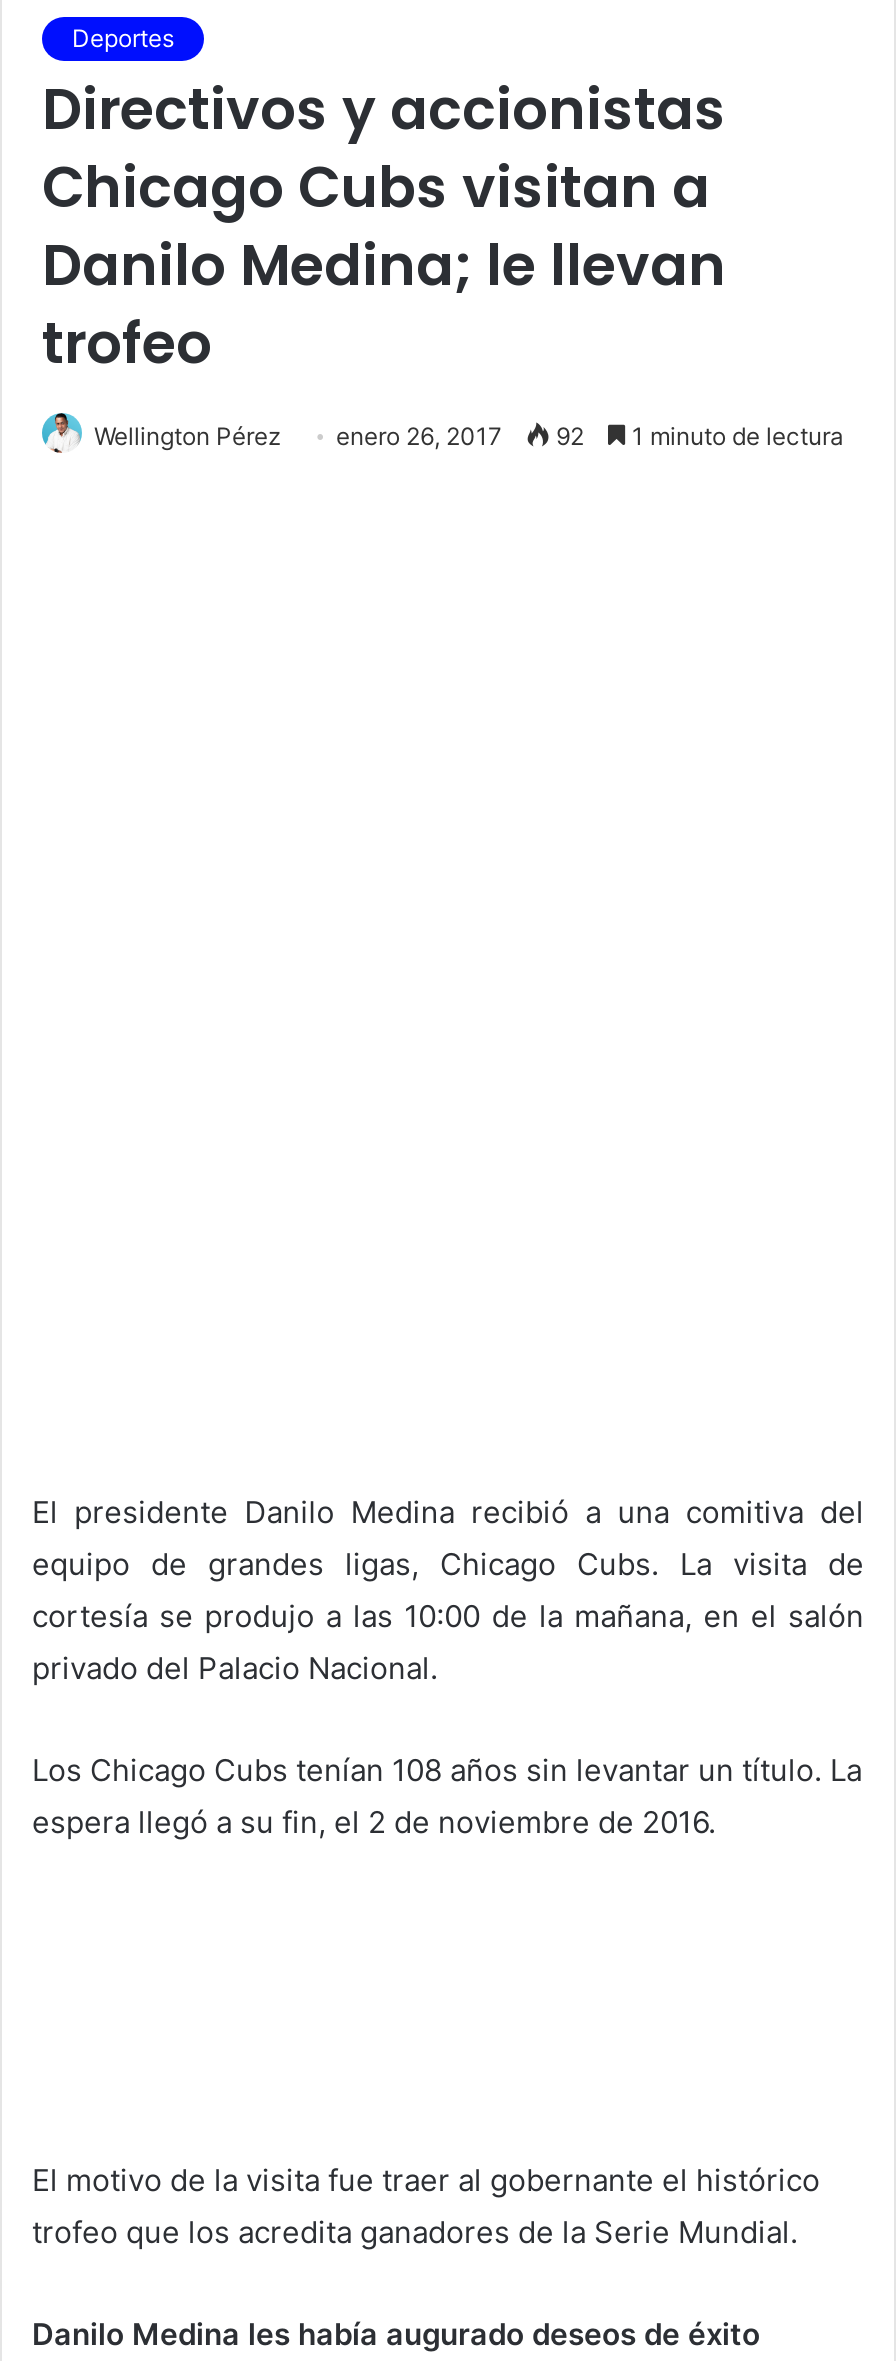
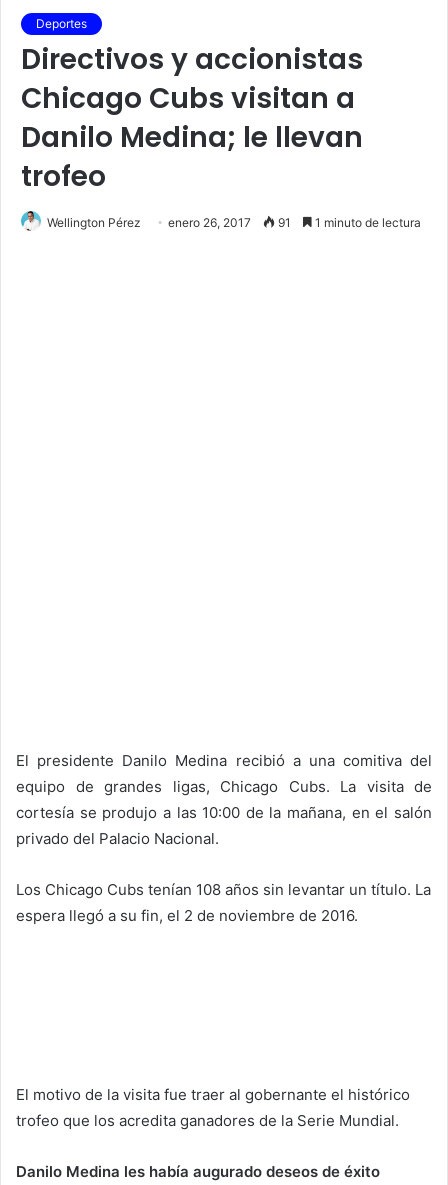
- Wellington Pérez enero 26, 2017 92 1 minuto de lectura
+ Wellington Pérez enero 26, 2017 91 1 minuto de lectura
